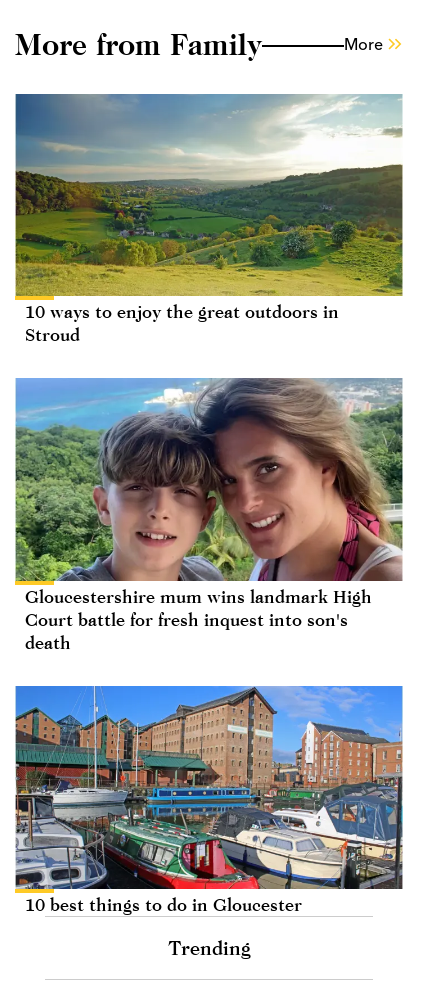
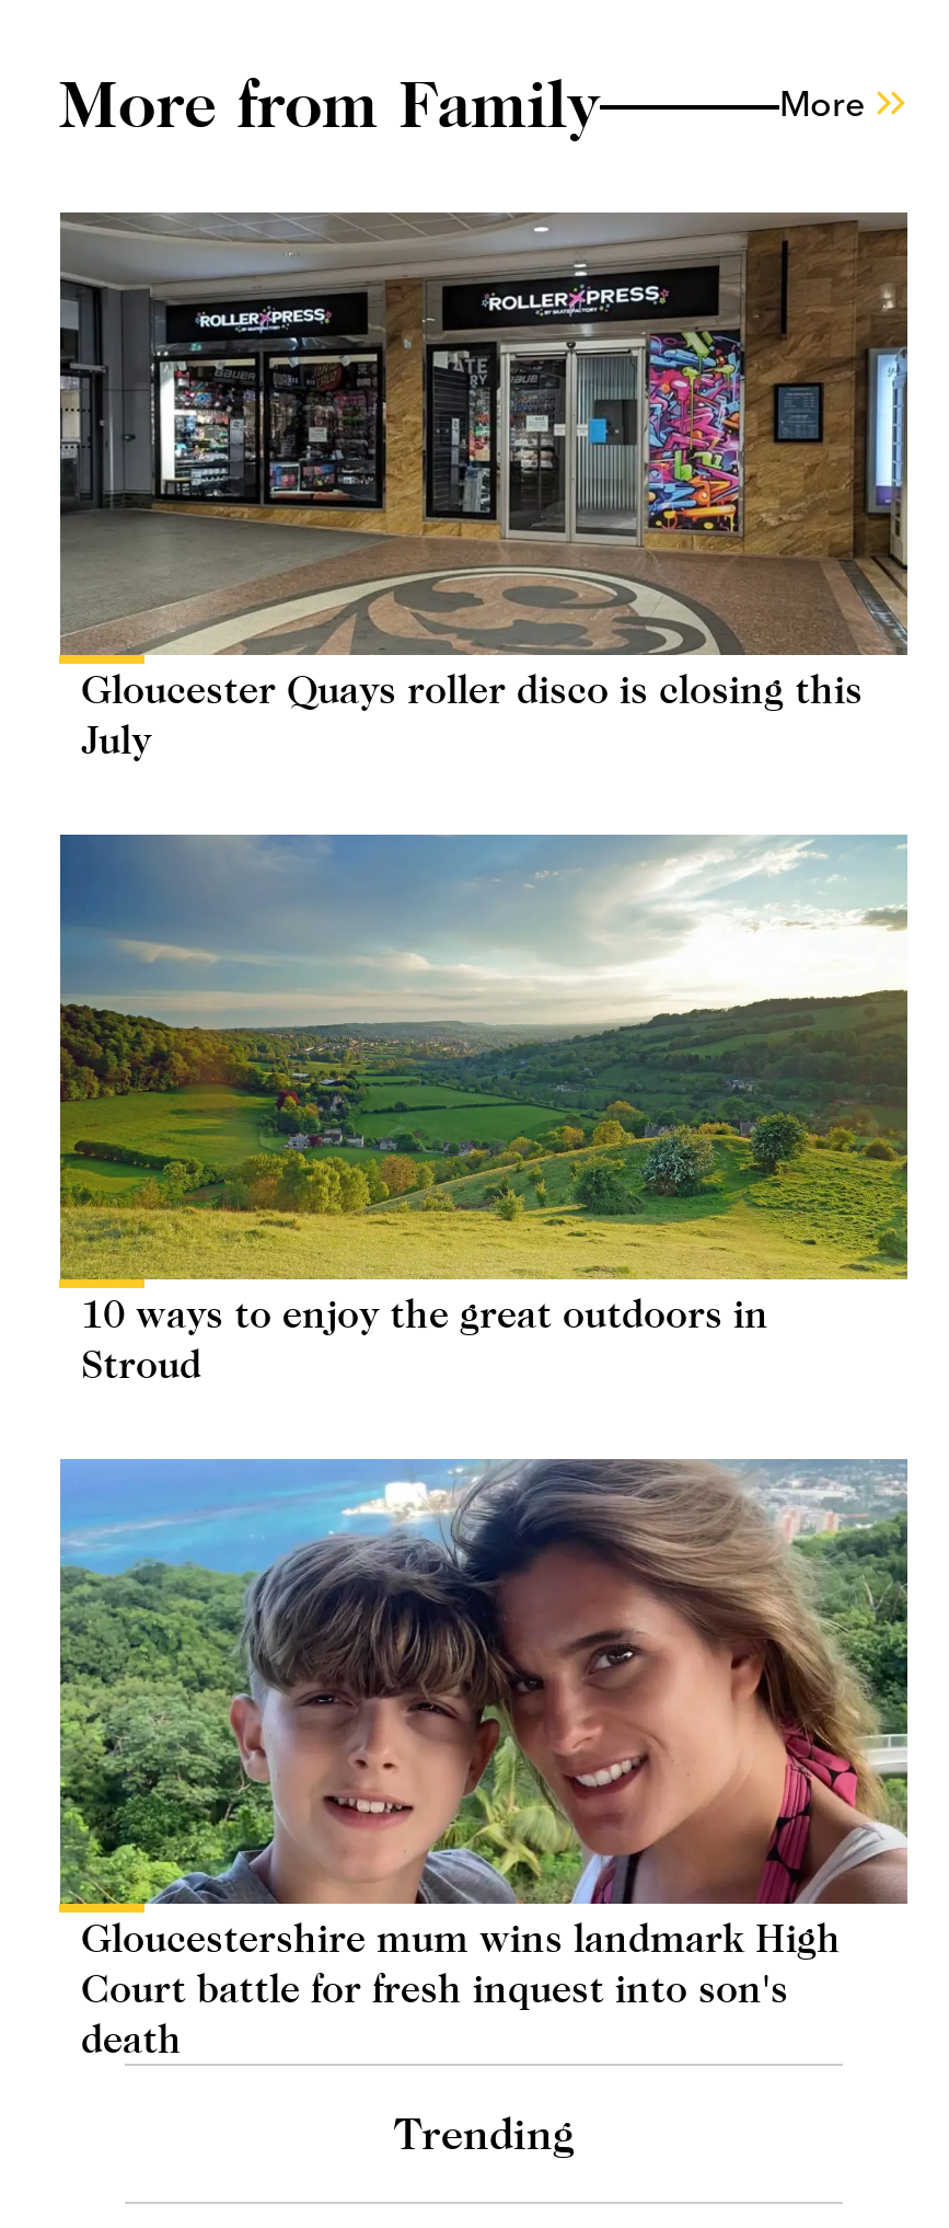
+ [image]
+ Gloucester Quays roller disco is closing this
+ July

moved down: [image] | 10 ways to enjoy the great outdoors in | Stroud | Gloucestershire mum wins landmark High | Court battle for fresh inquest into son's | death

- [image]
- 10 best things to do in Gloucester
